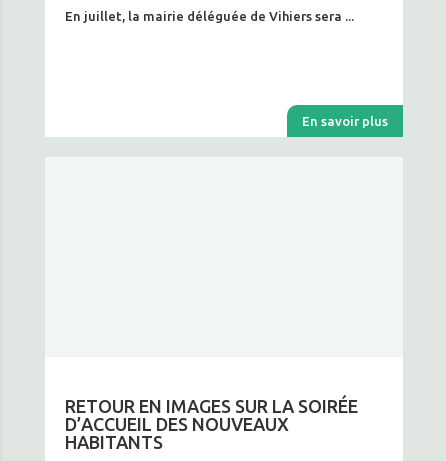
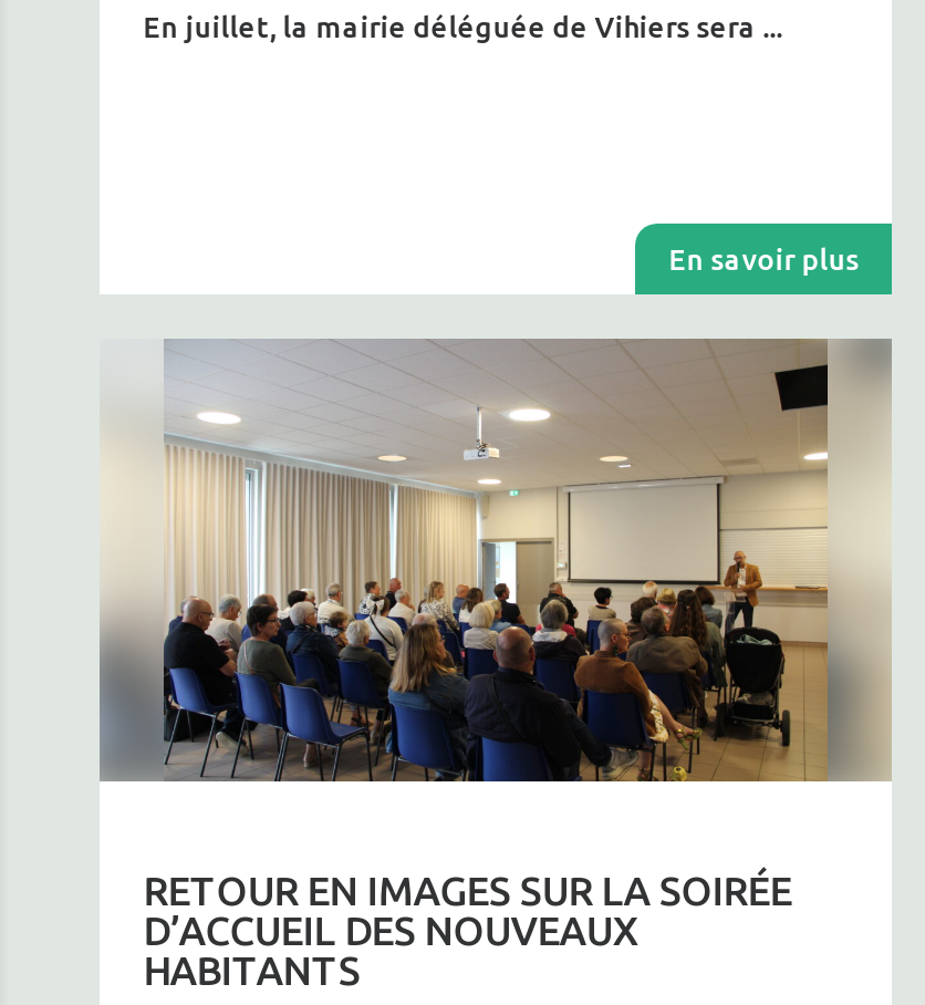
+ [image]
